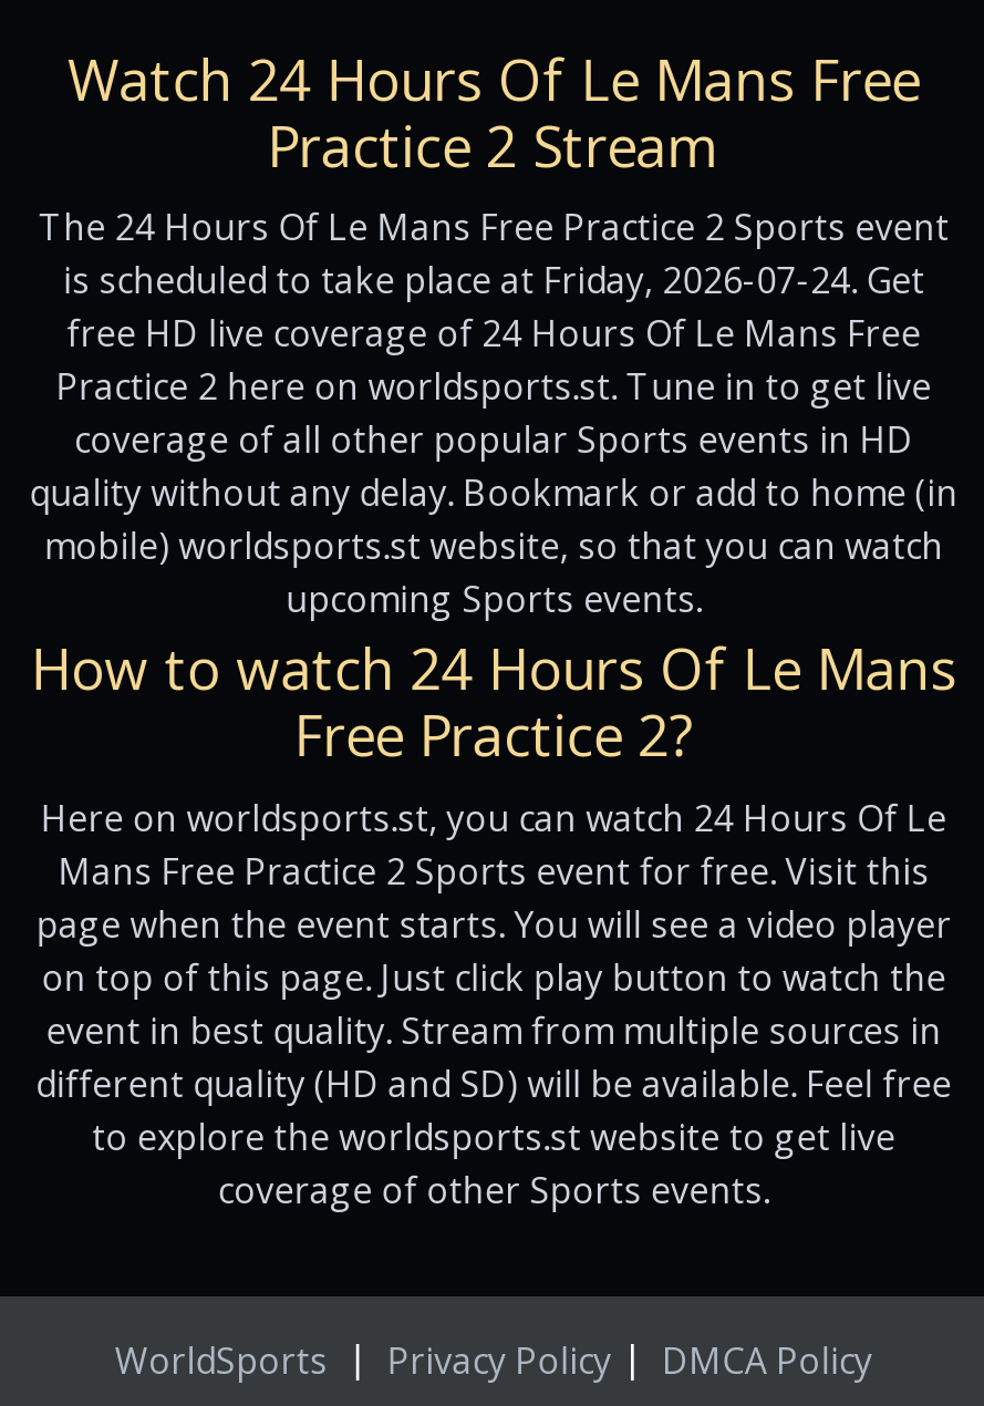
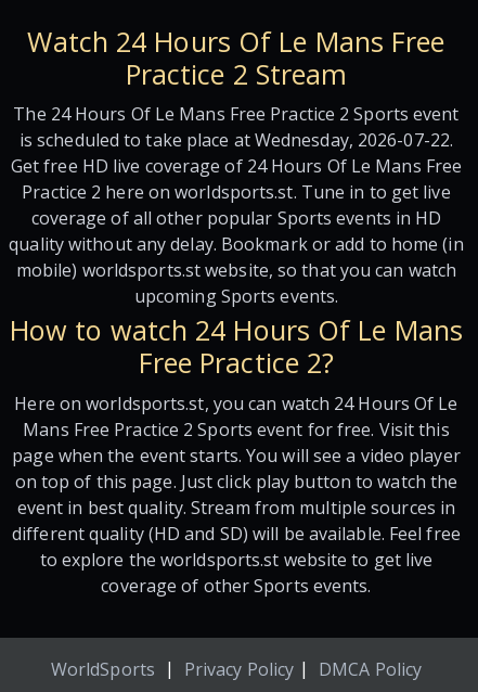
- is scheduled to take place at Friday, 2026-07-24. Get
- free HD live coverage of 24 Hours Of Le Mans Free
+ is scheduled to take place at Wednesday, 2026-07-22.
+ Get free HD live coverage of 24 Hours Of Le Mans Free
